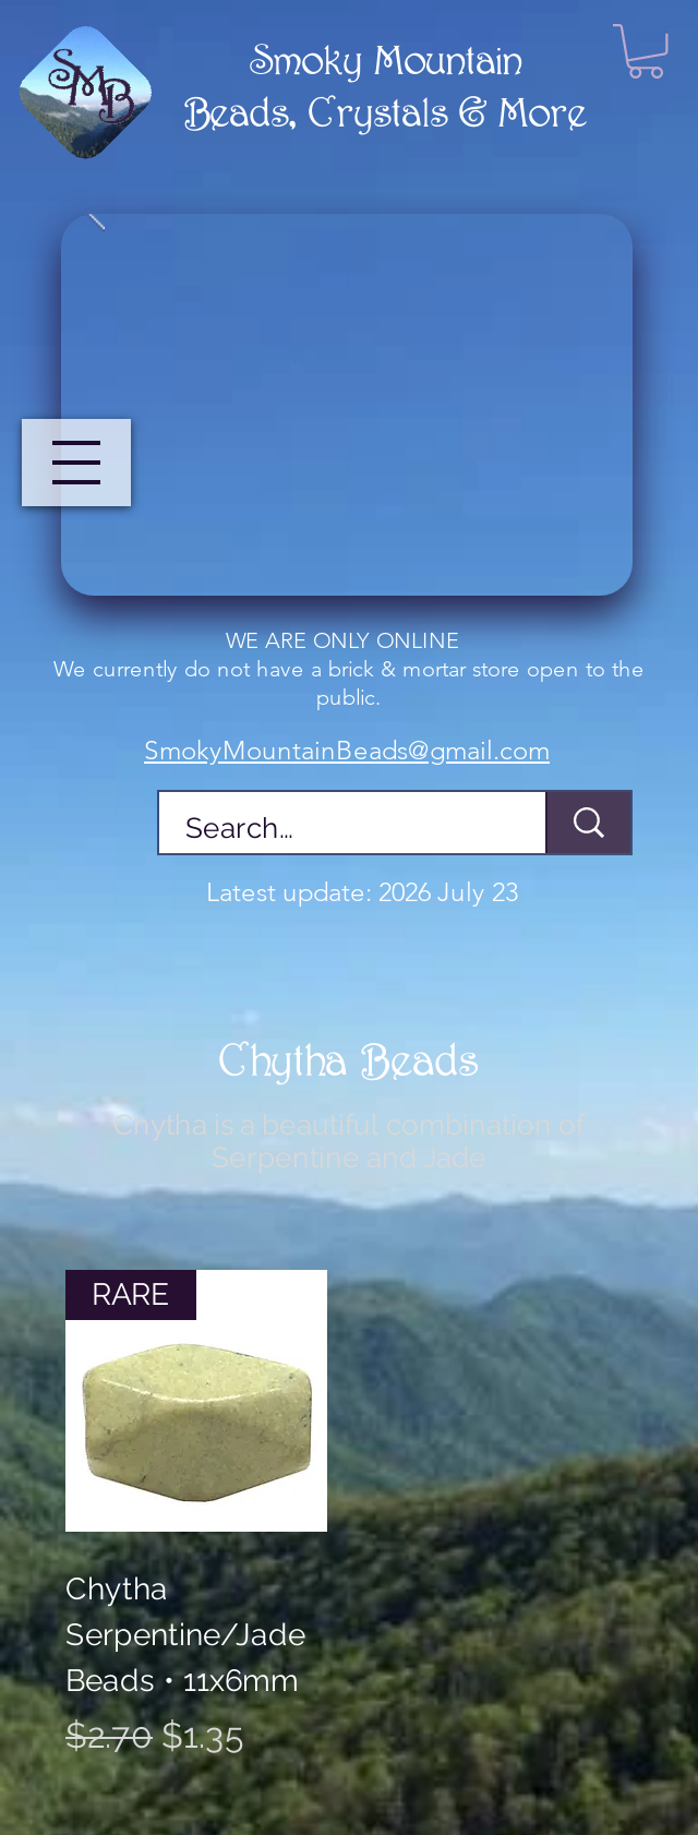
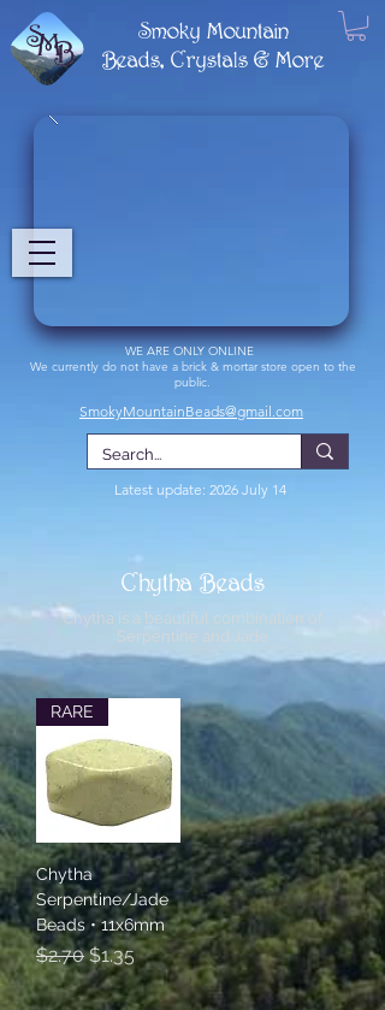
- Latest update: 2026 July 23
+ Latest update: 2026 July 14
